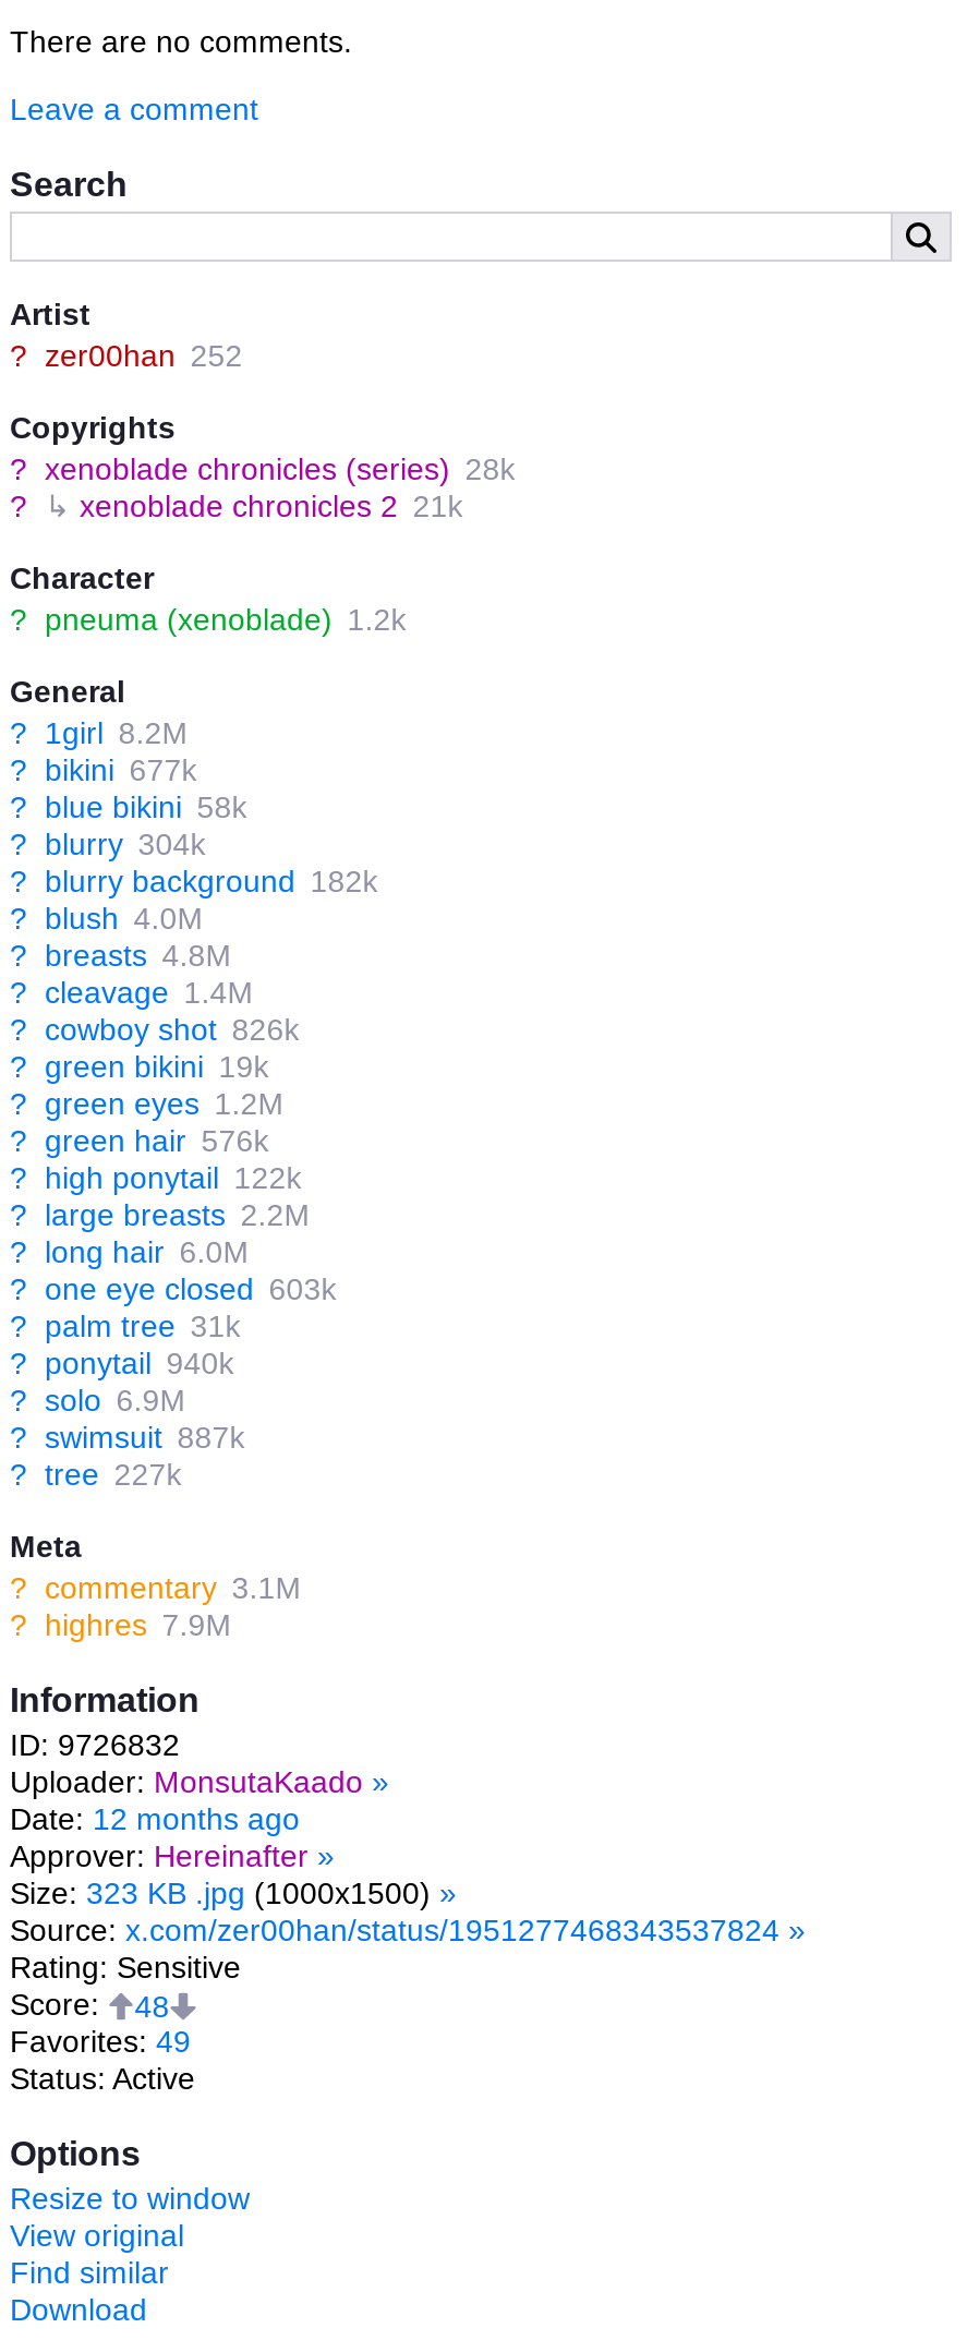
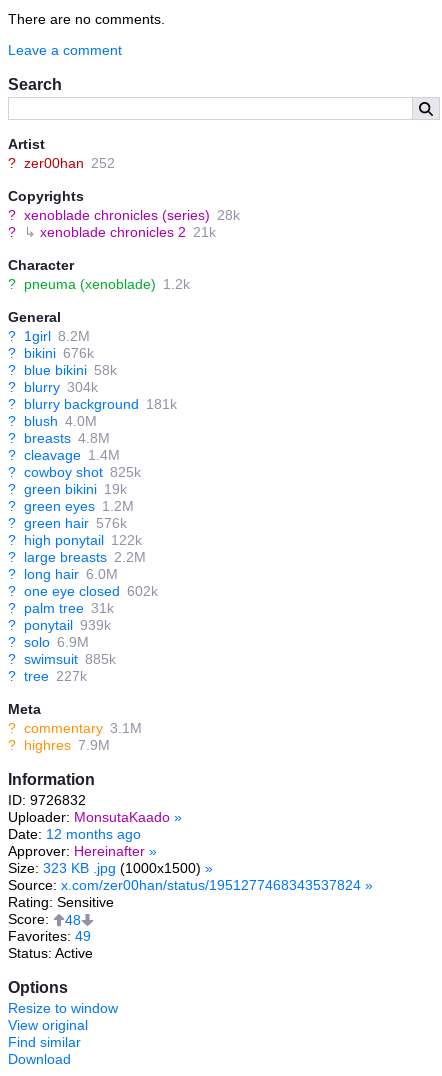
- ? bikini 677k
+ ? bikini 676k

- ? blurry background 182k
+ ? blurry background 181k

- ? cowboy shot 826k
+ ? cowboy shot 825k

- ? one eye closed 603k
+ ? one eye closed 602k

- ? ponytail 940k
+ ? ponytail 939k

- ? swimsuit 887k
+ ? swimsuit 885k
